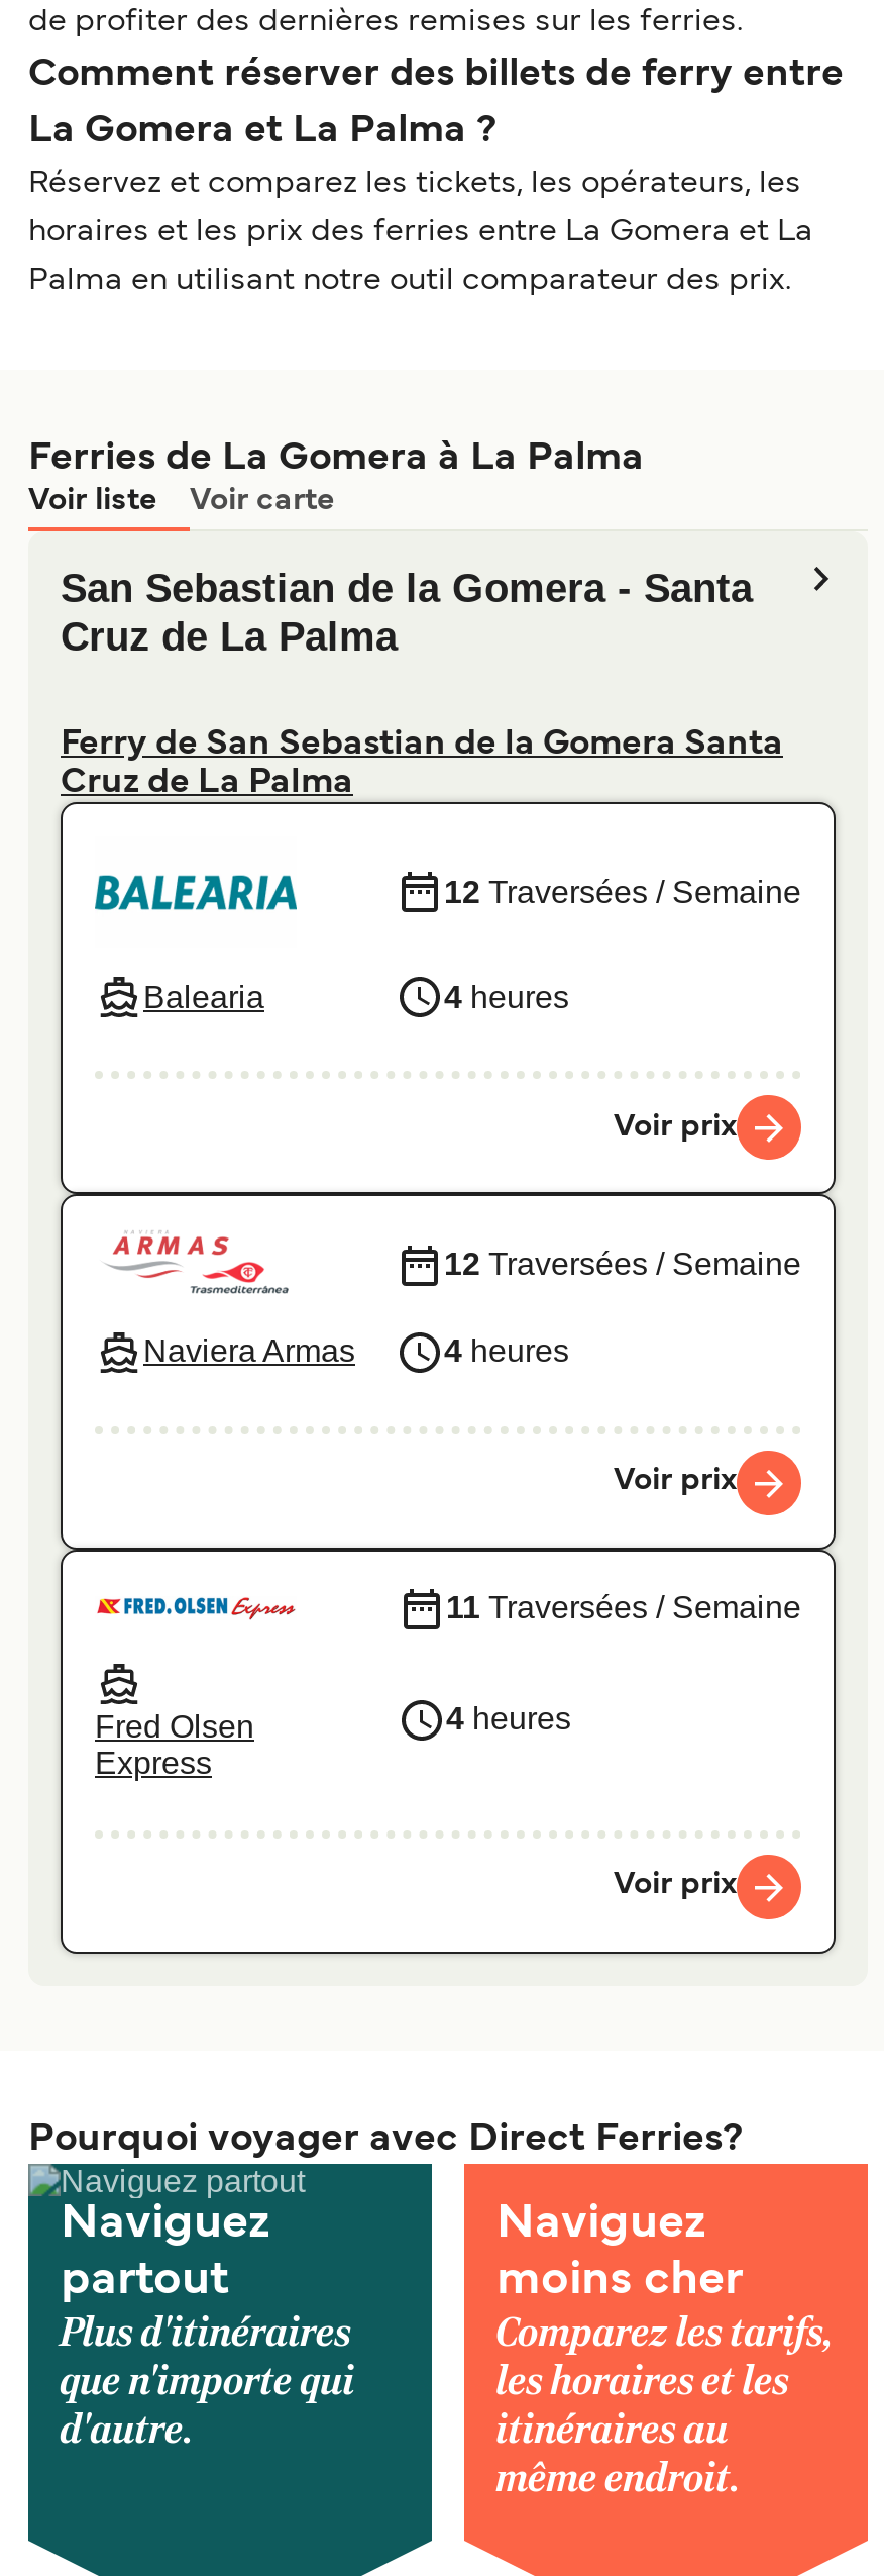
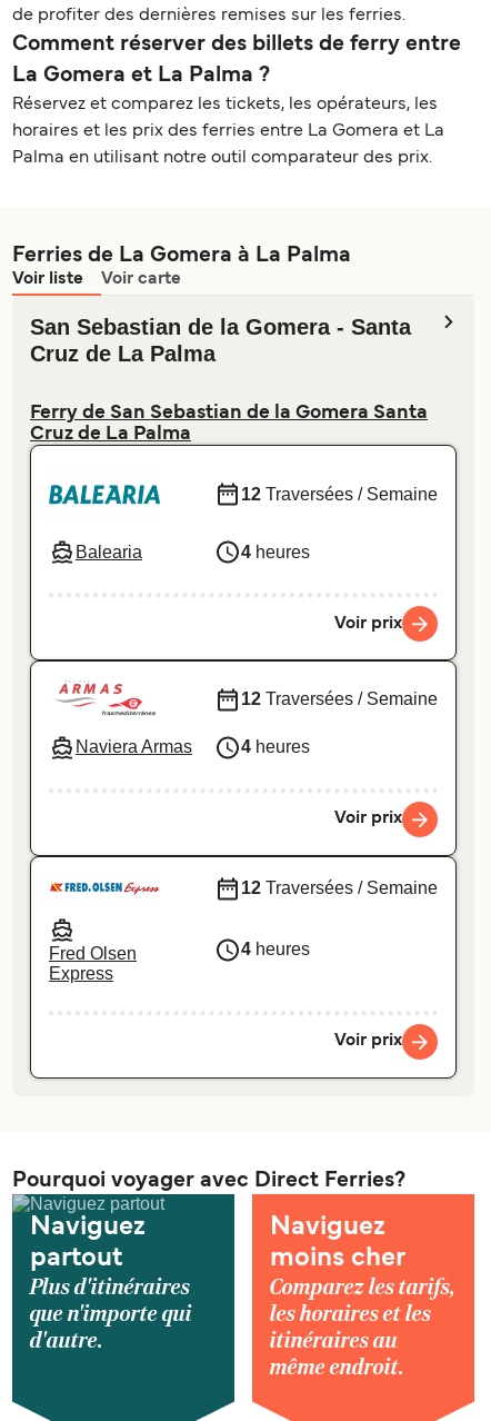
- 11 Traversées / Semaine
+ 12 Traversées / Semaine
